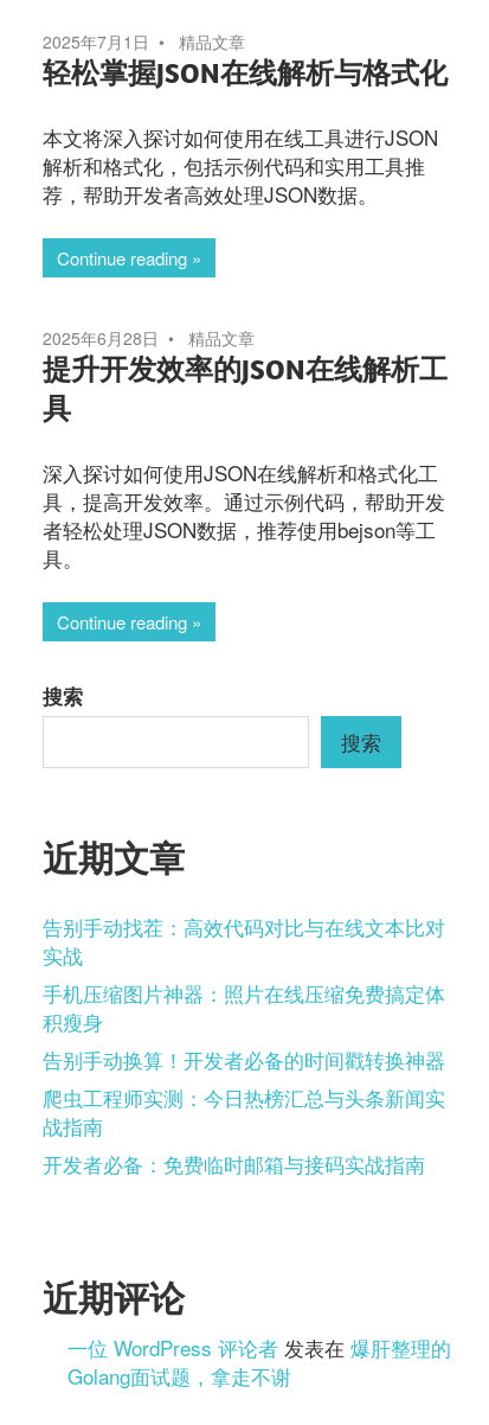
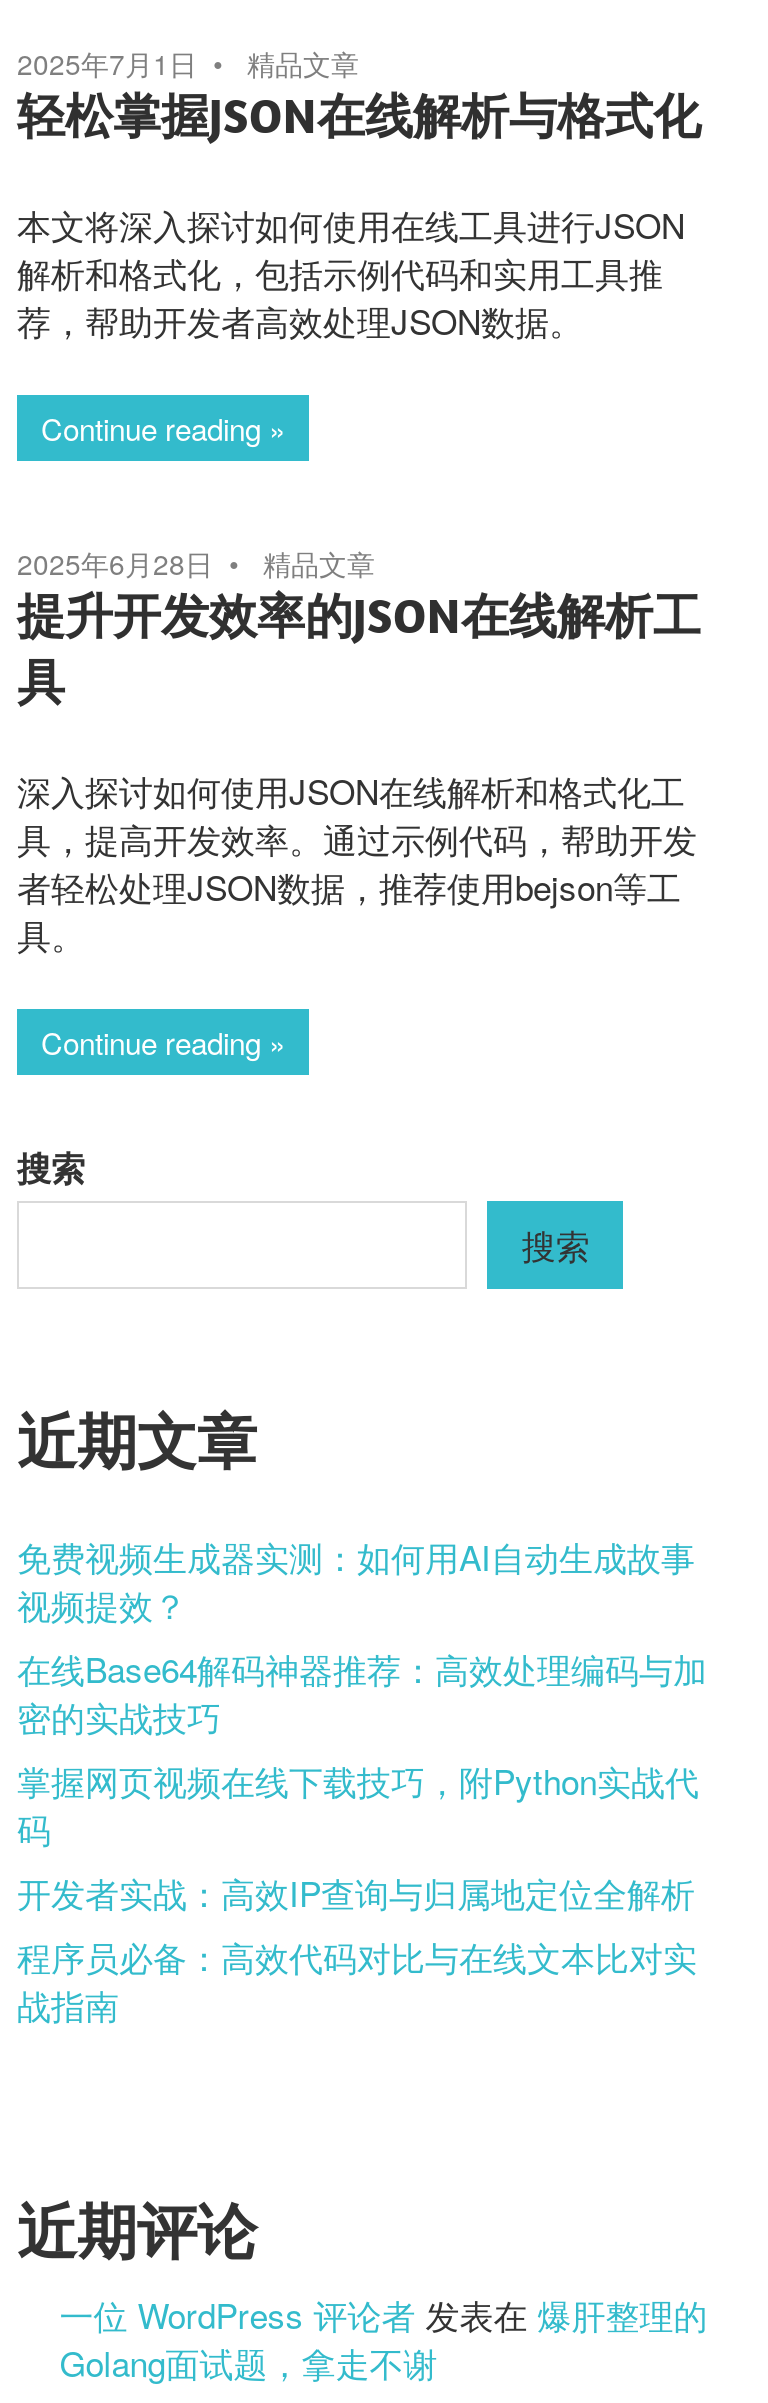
- 告别手动找茬：高效代码对比与在线文本比对
- 实战
- 手机压缩图片神器：照片在线压缩免费搞定体
- 积瘦身
- 告别手动换算！开发者必备的时间戳转换神器
- 爬虫工程师实测：今日热榜汇总与头条新闻实
+ 免费视频生成器实测：如何用AI自动生成故事
+ 视频提效？
+ 在线Base64解码神器推荐：高效处理编码与加
+ 密的实战技巧
+ 掌握网页视频在线下载技巧，附Python实战代
+ 码
+ 开发者实战：高效IP查询与归属地定位全解析
+ 程序员必备：高效代码对比与在线文本比对实

moved down: 战指南

- 开发者必备：免费临时邮箱与接码实战指南
